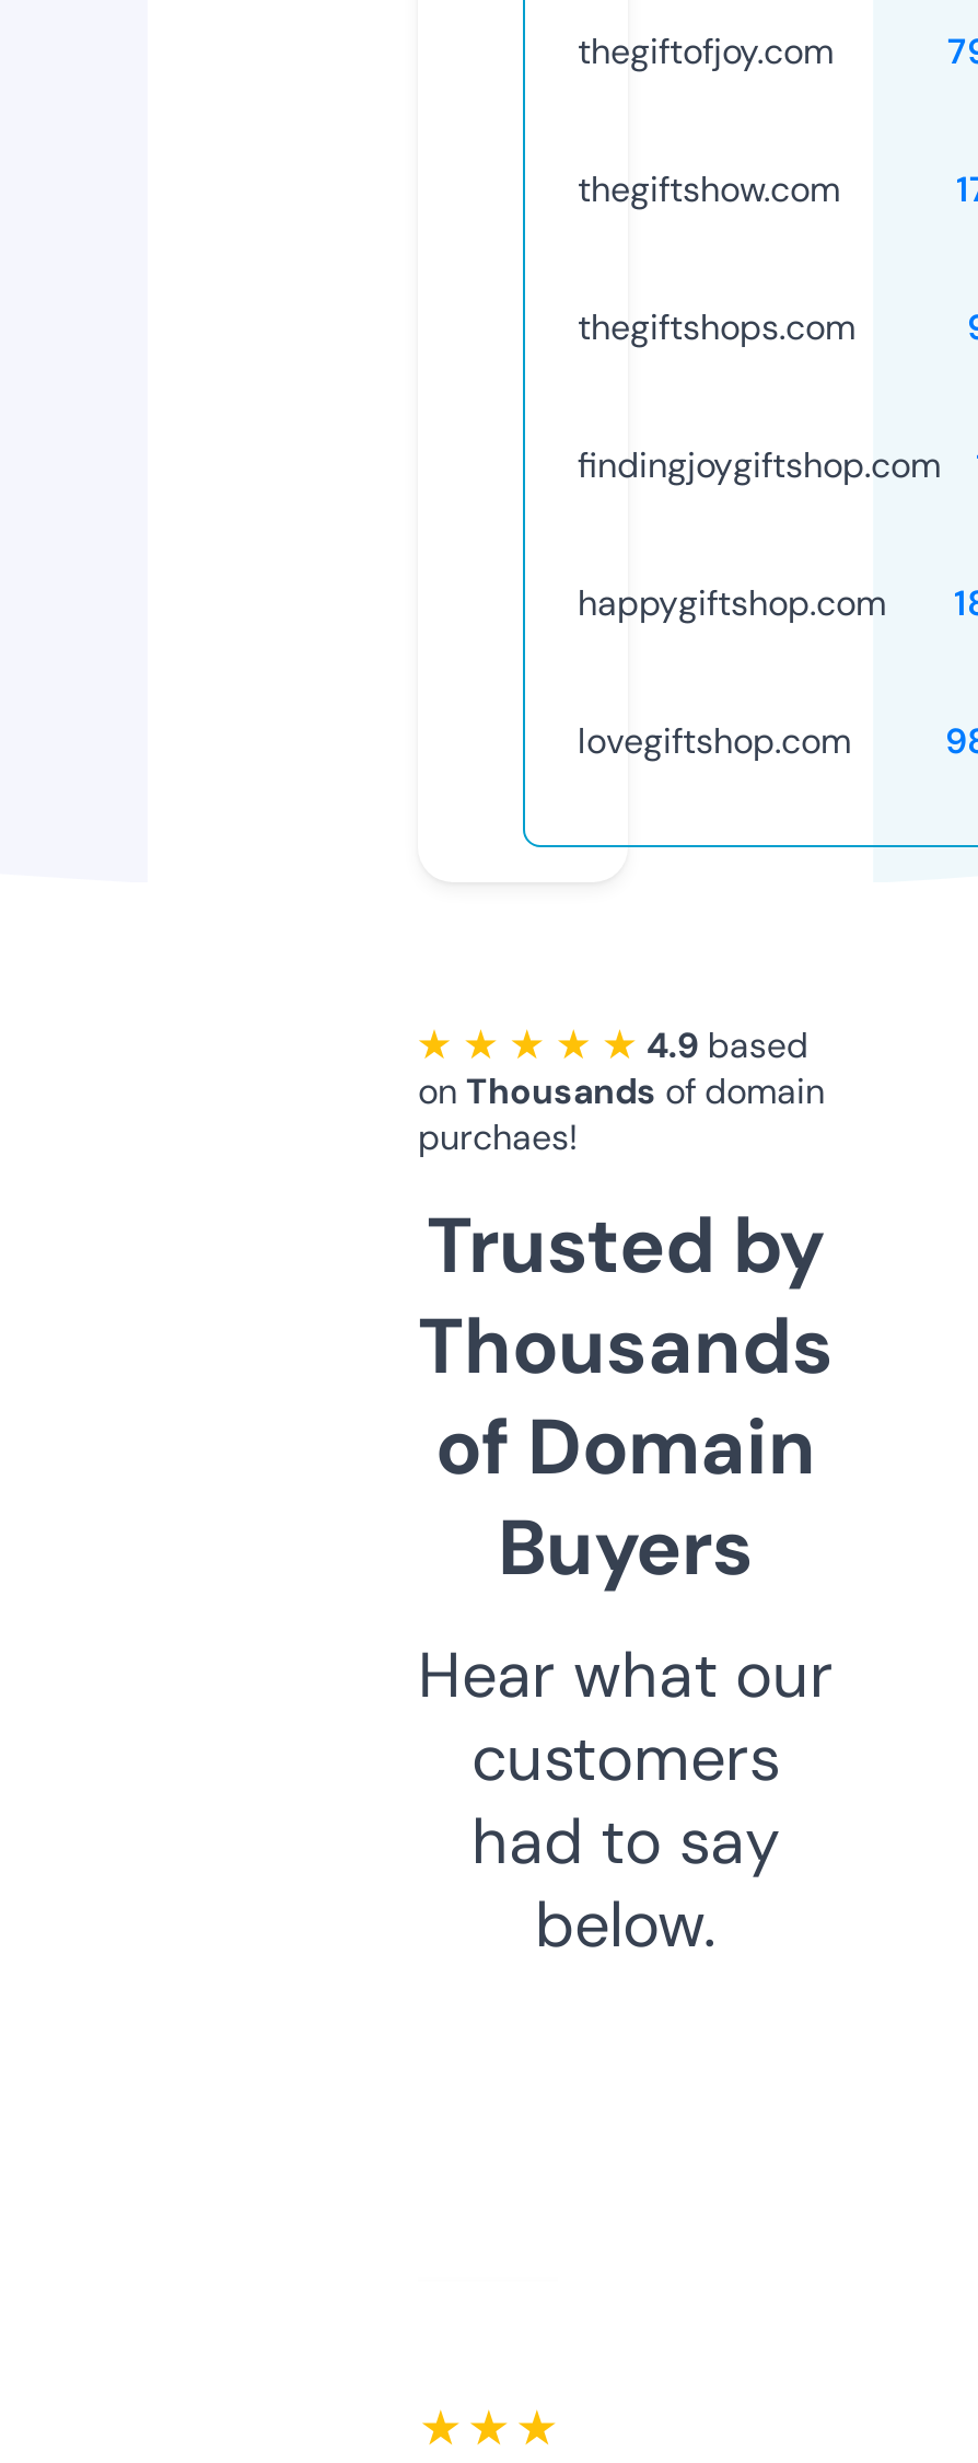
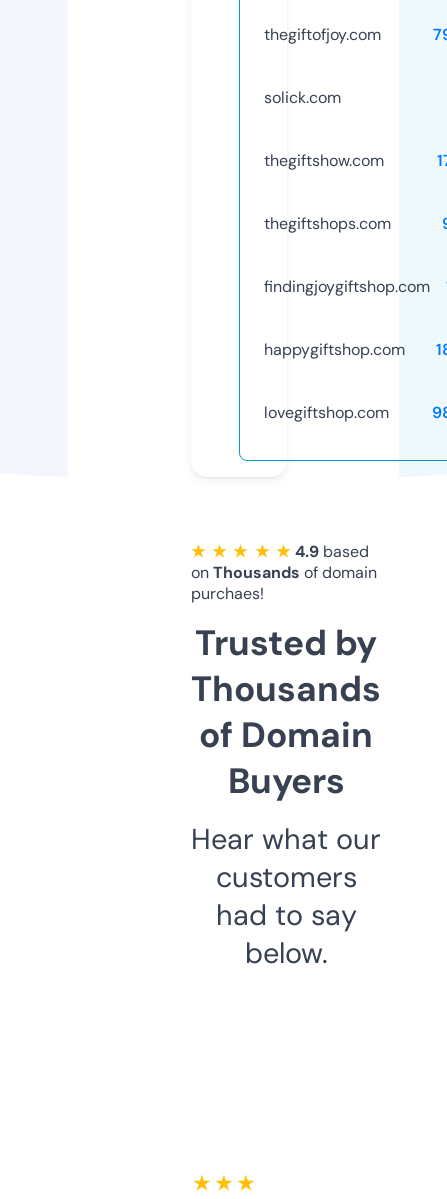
+ solick.com
